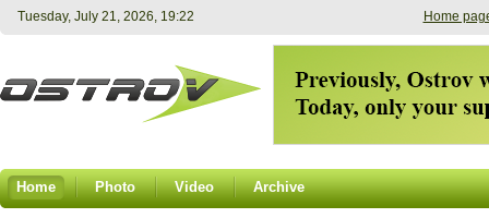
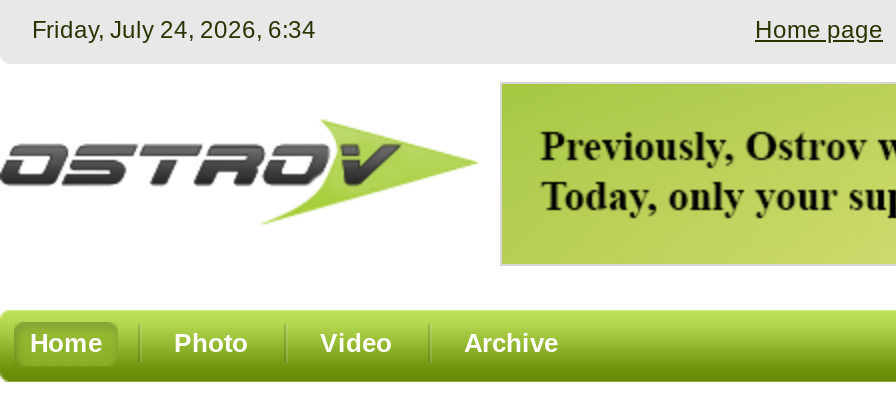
- Tuesday, July 21, 2026, 19:22
+ Friday, July 24, 2026, 6:34
